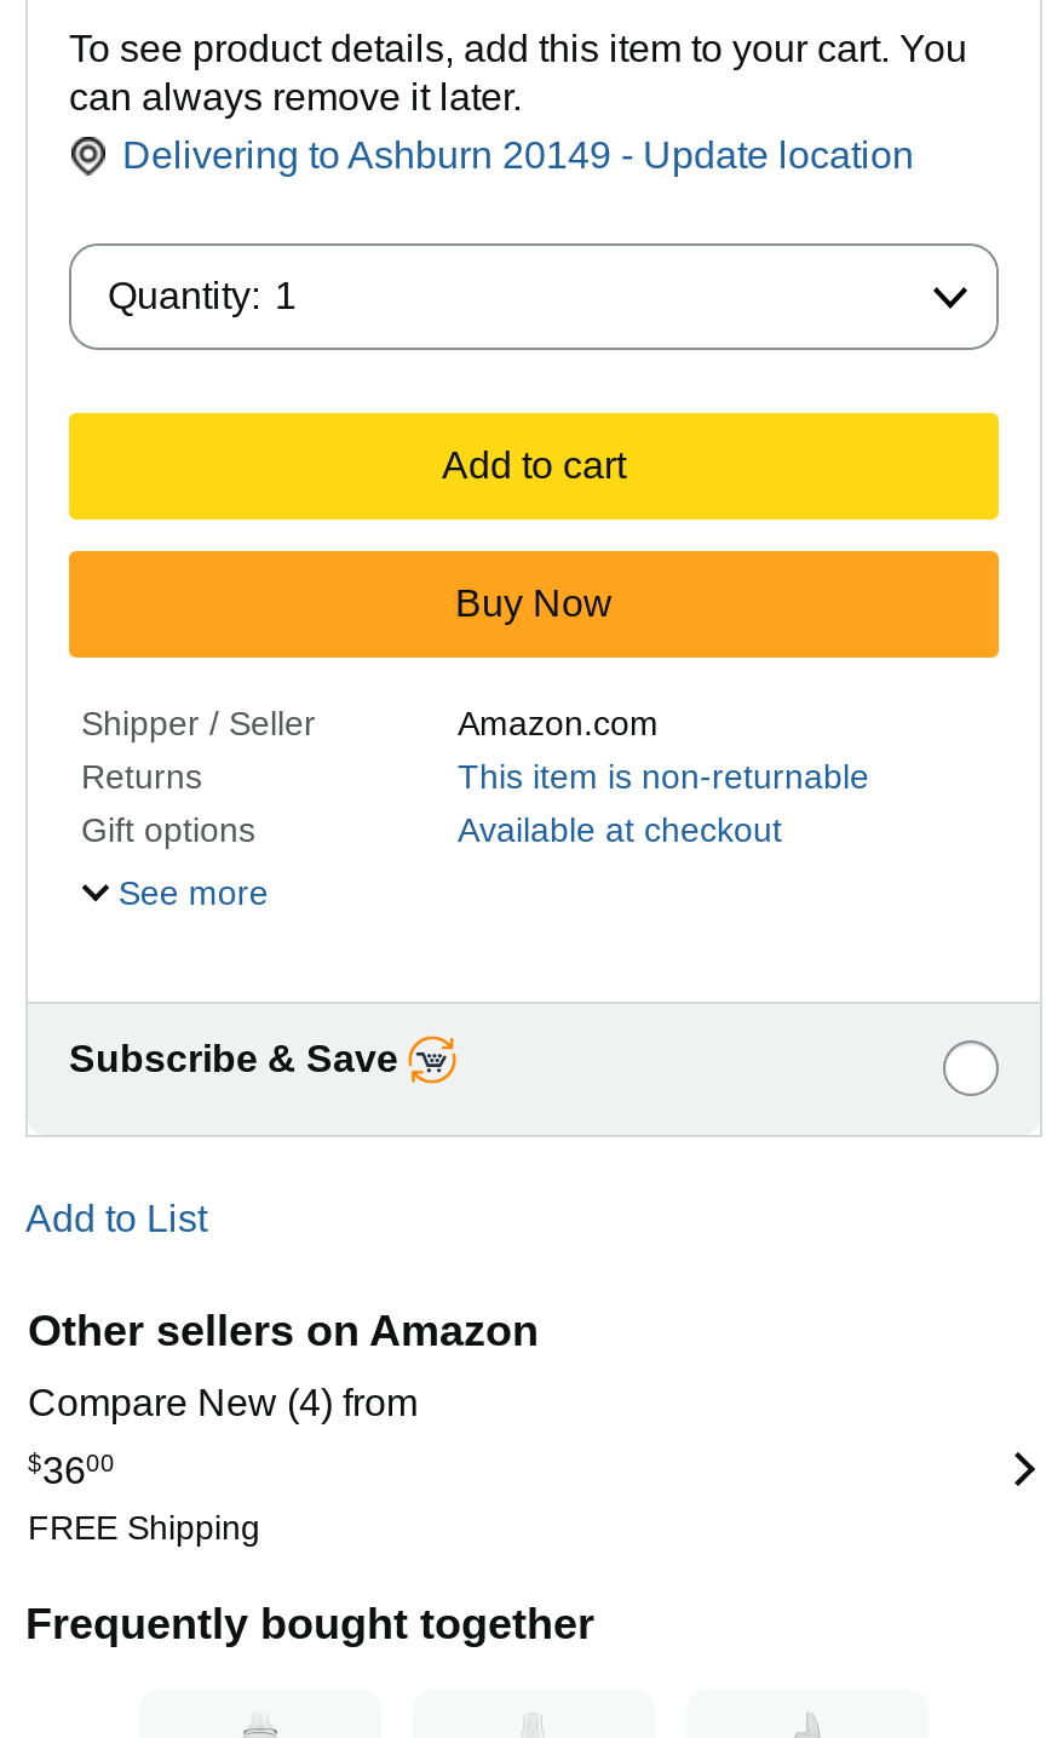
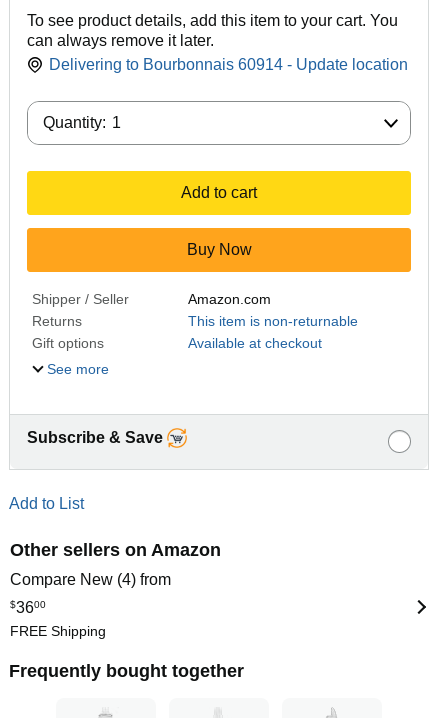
- Delivering to Ashburn 20149 - Update location
+ Delivering to Bourbonnais 60914 - Update location
